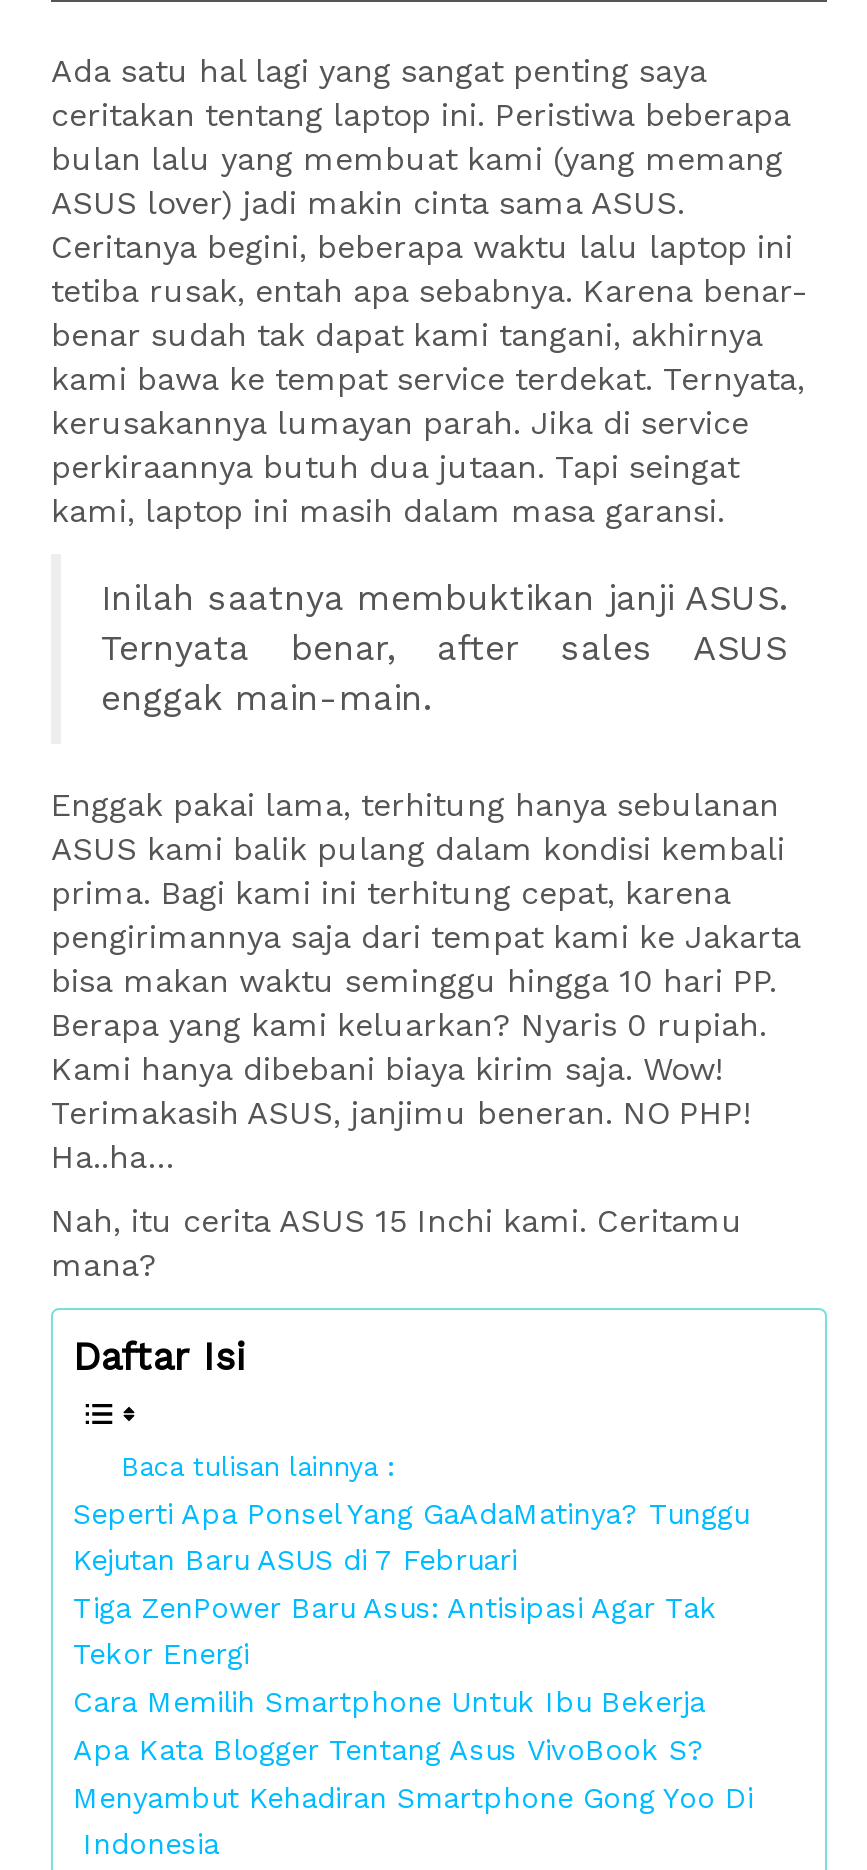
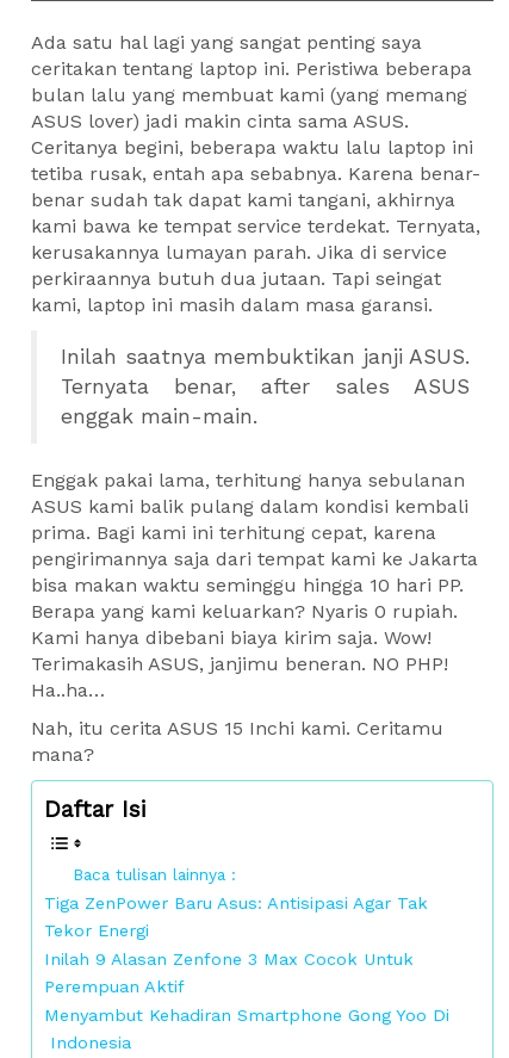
- Seperti Apa Ponsel Yang GaAdaMatinya? Tunggu
- Kejutan Baru ASUS di 7 Februari

- Cara Memilih Smartphone Untuk Ibu Bekerja
- Apa Kata Blogger Tentang Asus VivoBook S?
+ Inilah 9 Alasan Zenfone 3 Max Cocok Untuk
+ Perempuan Aktif
